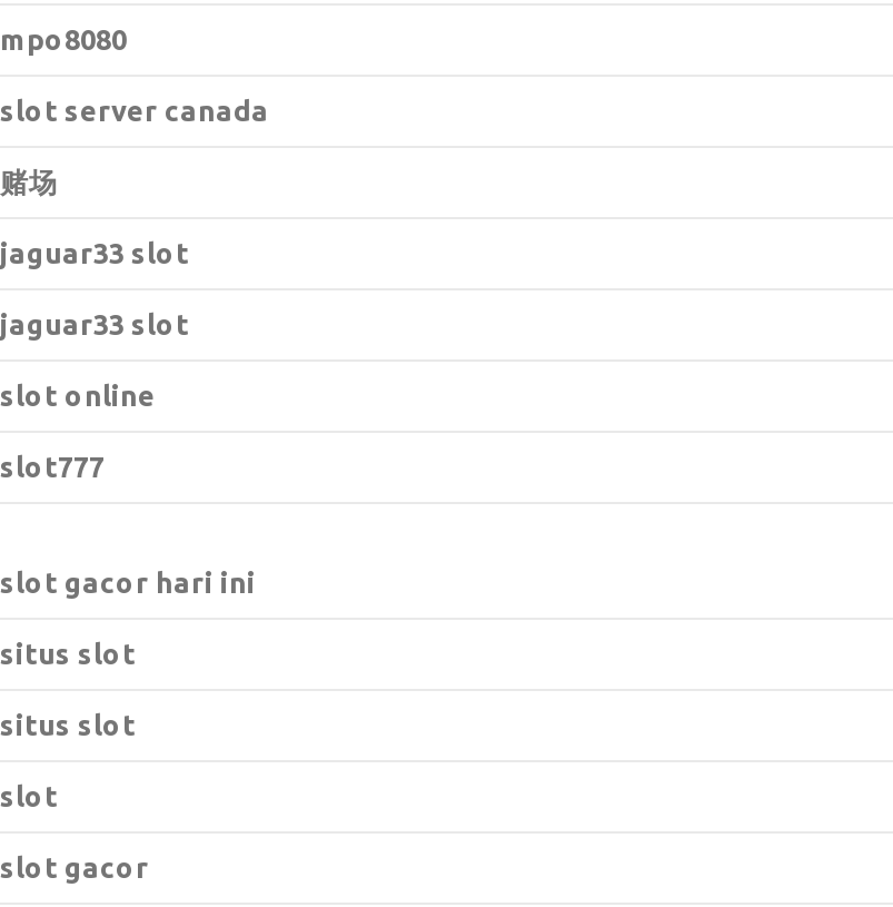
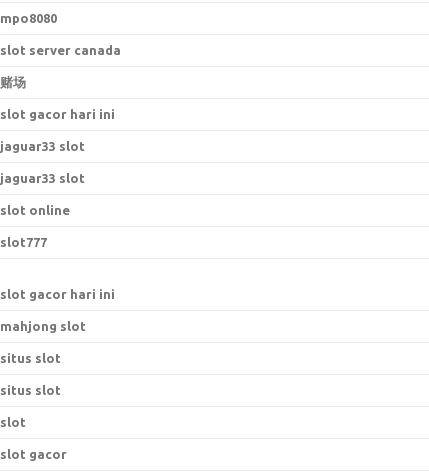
+ slot gacor hari ini

+ mahjong slot
